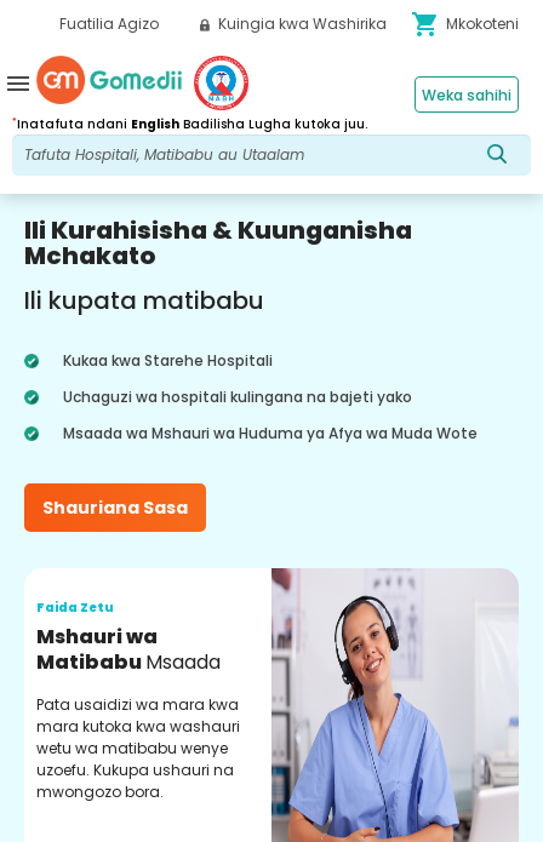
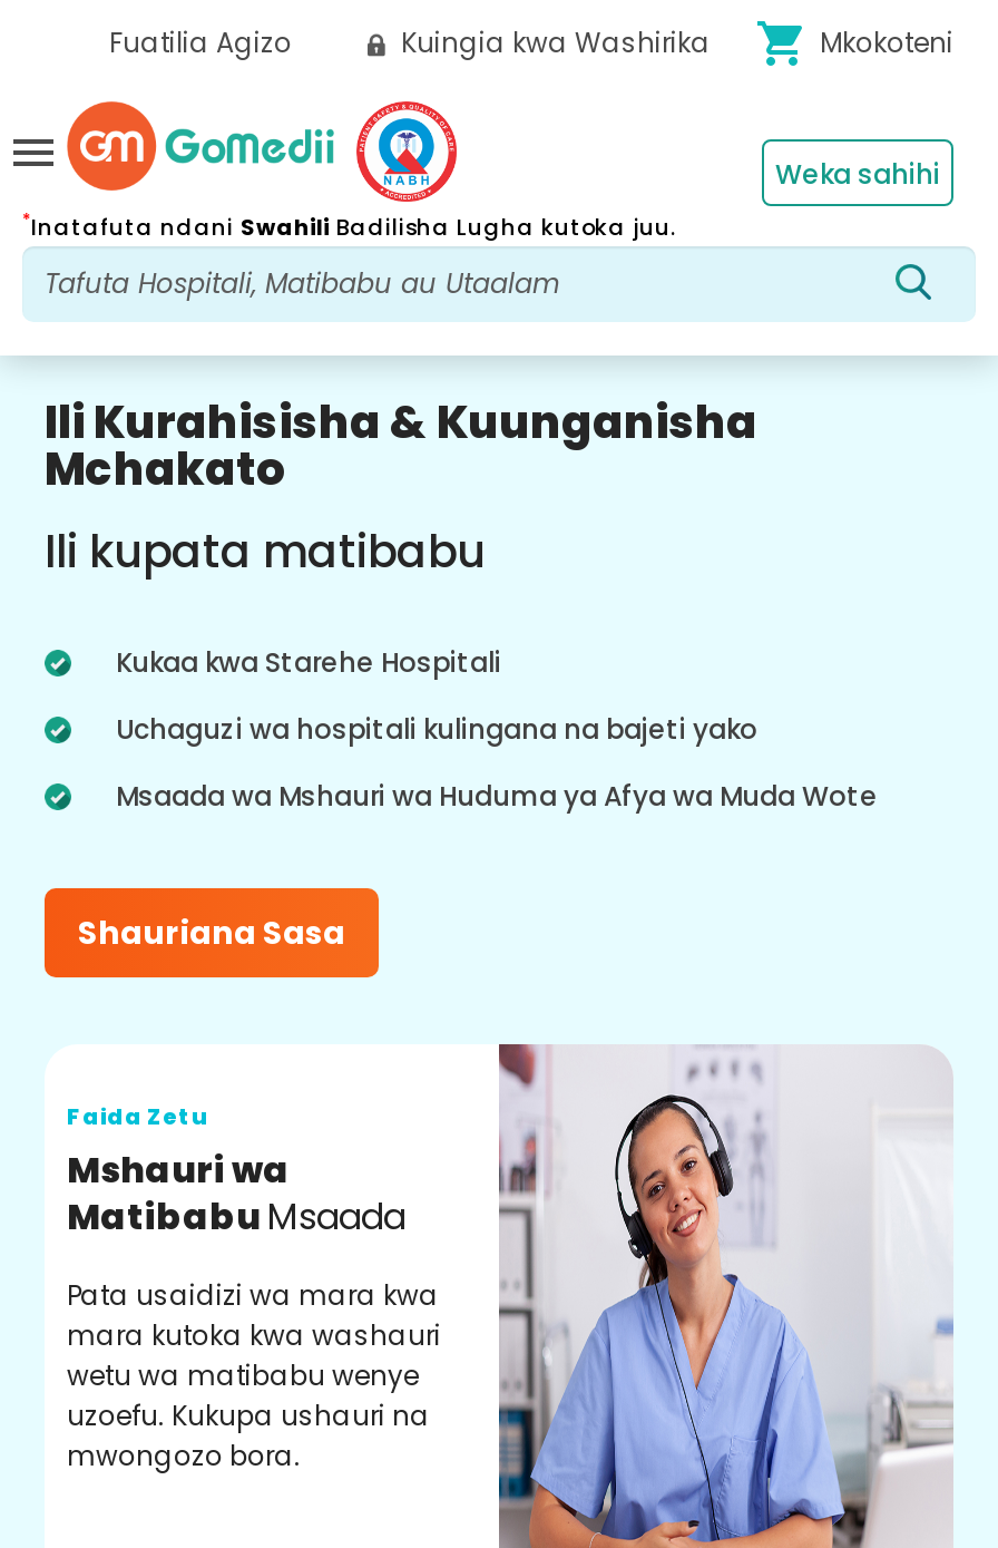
- *Inatafuta ndani English Badilisha Lugha kutoka juu.
+ *Inatafuta ndani Swahili Badilisha Lugha kutoka juu.
